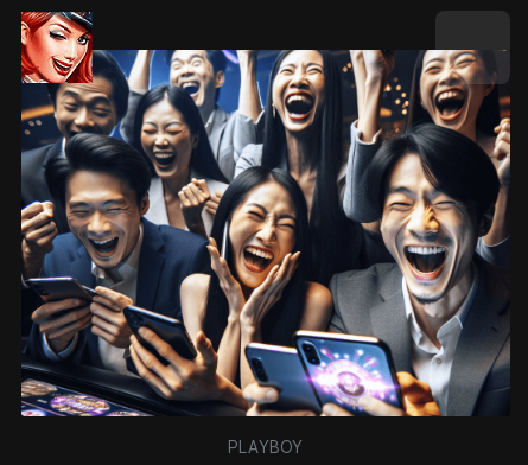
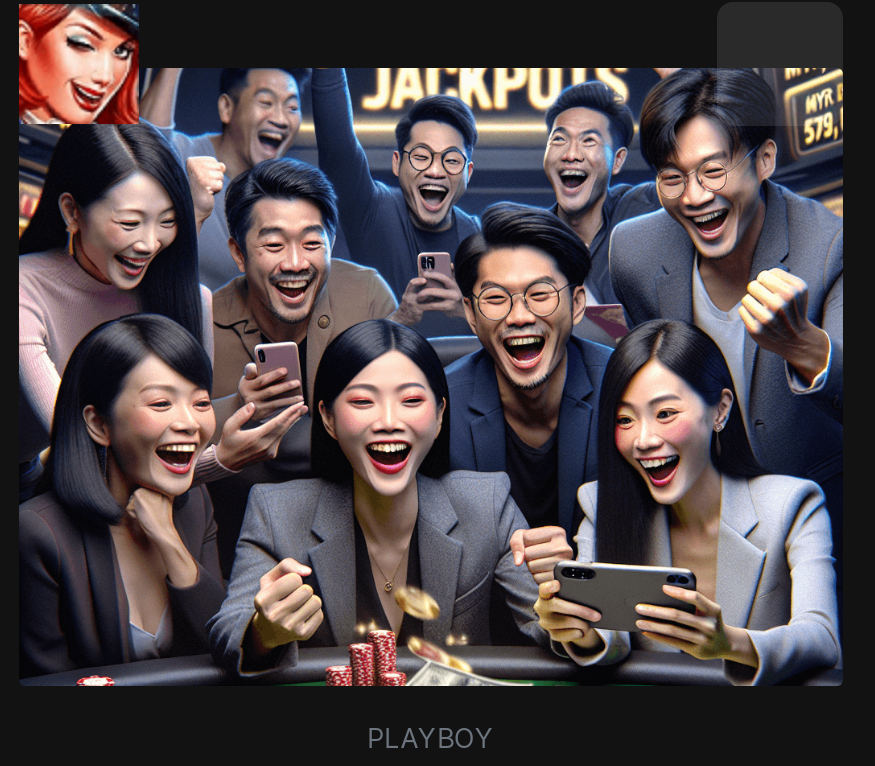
- [image]
+ [image]
